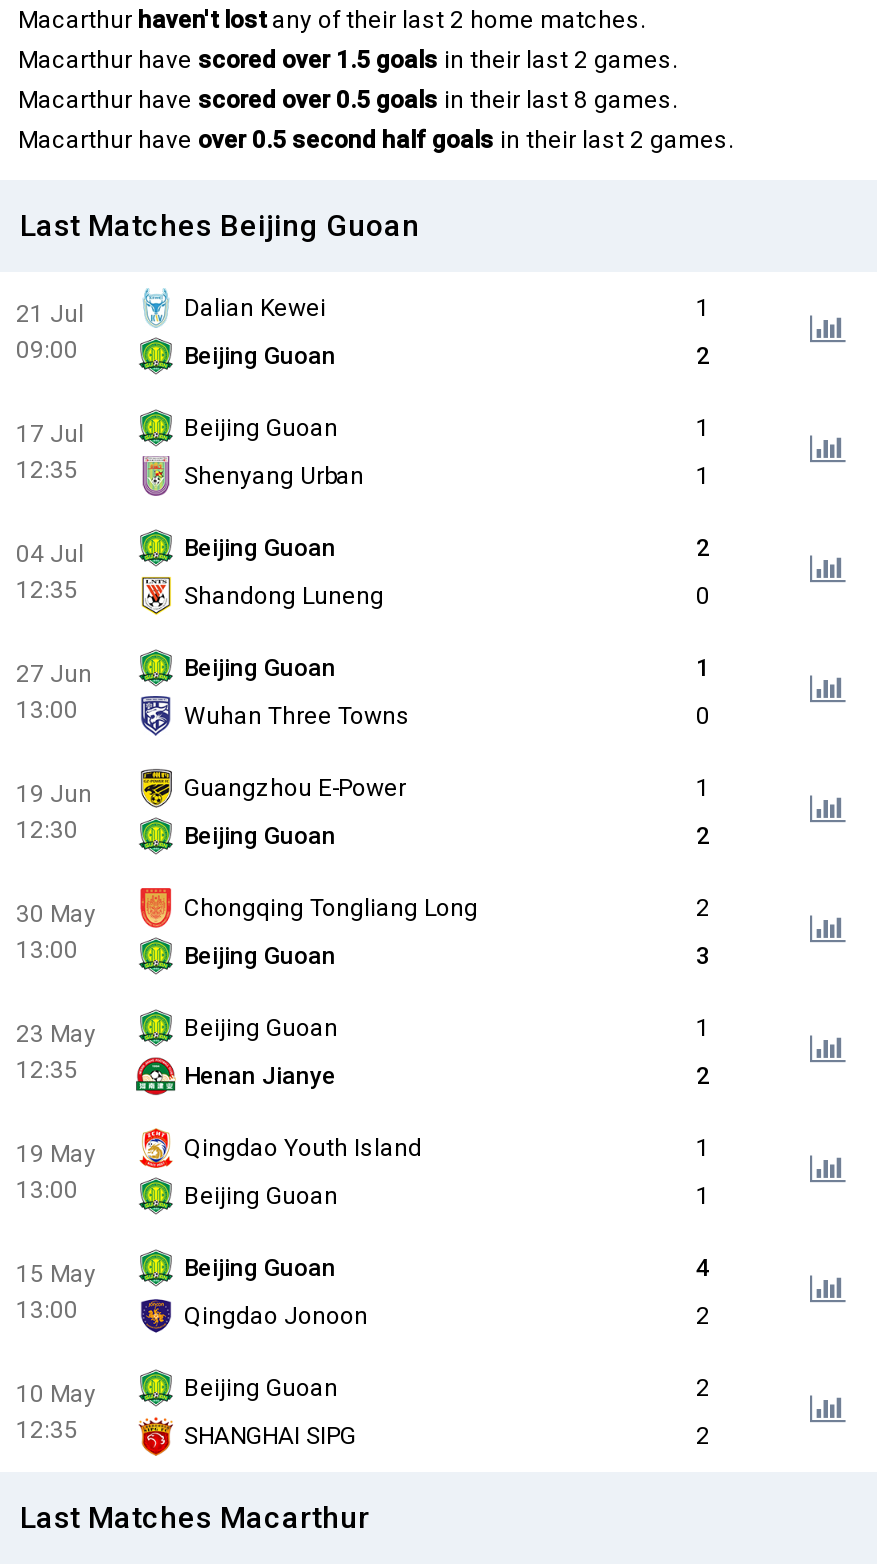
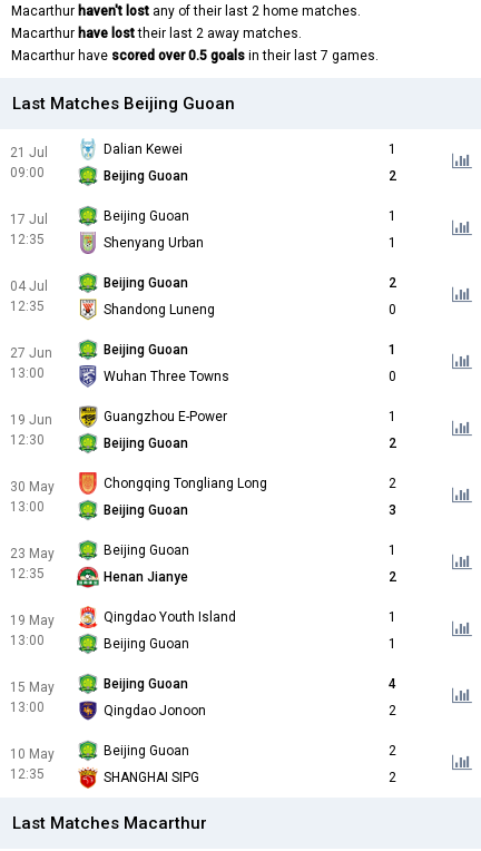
- Macarthur have scored over 1.5 goals in their last 2 games.
- Macarthur have scored over 0.5 goals in their last 8 games.
- Macarthur have over 0.5 second half goals in their last 2 games.
+ Macarthur have lost their last 2 away matches.
+ Macarthur have scored over 0.5 goals in their last 7 games.
